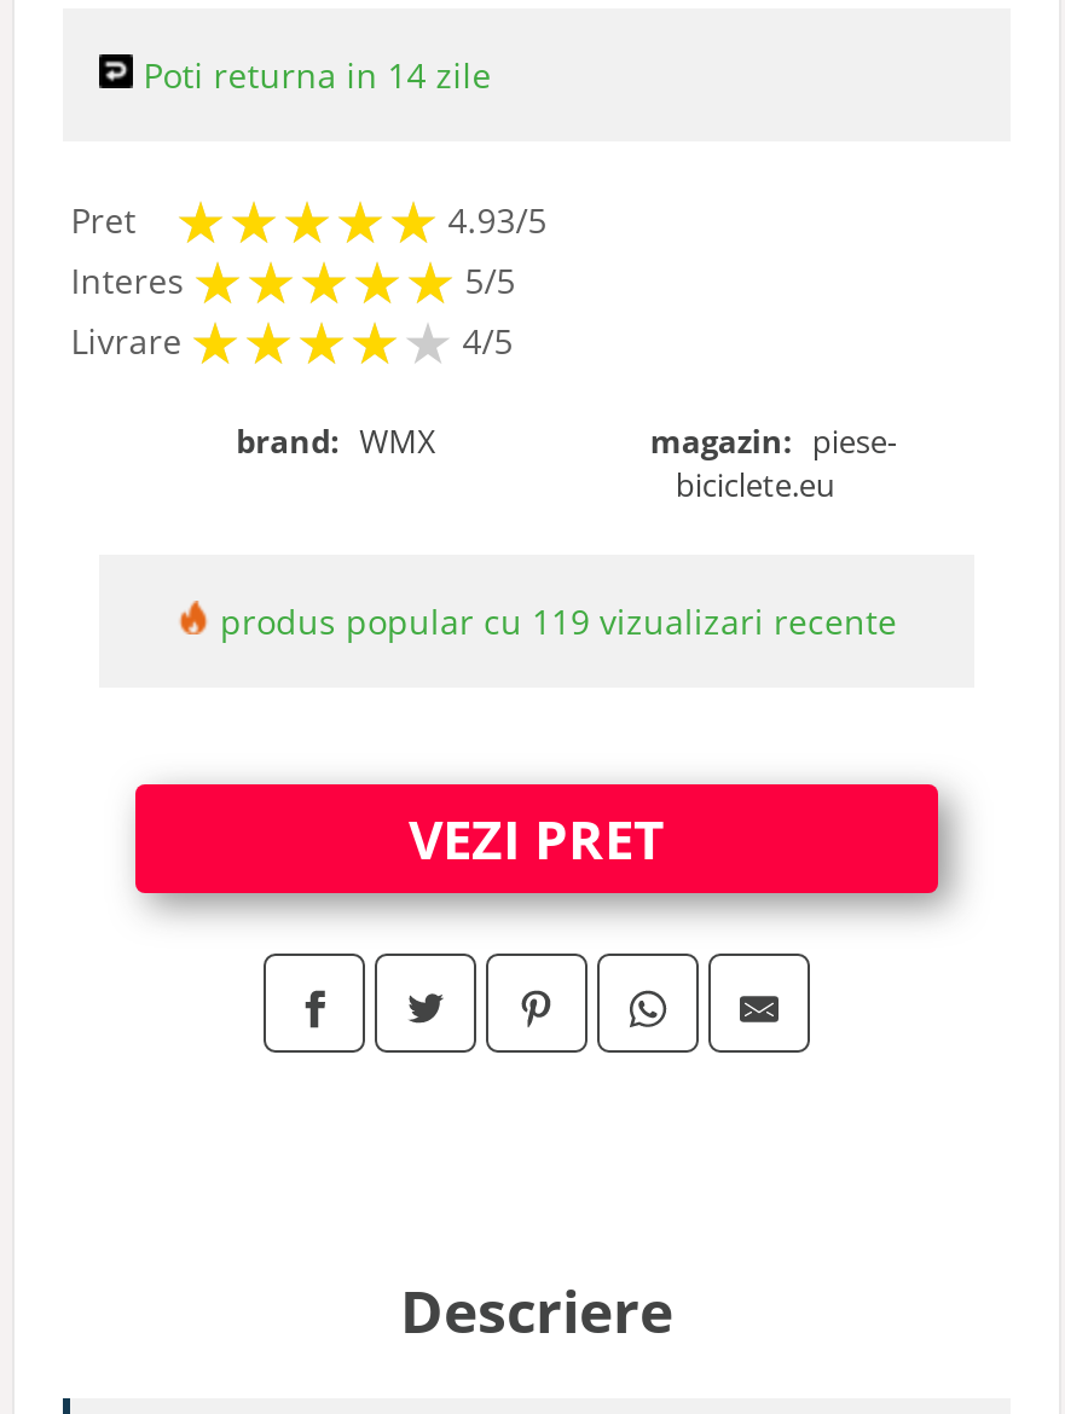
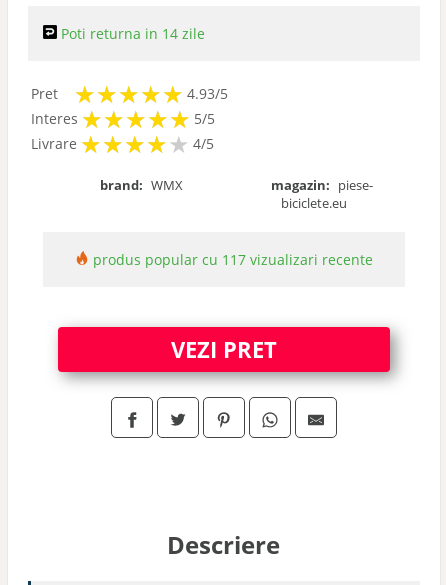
- produs popular cu 119 vizualizari recente
+ produs popular cu 117 vizualizari recente
